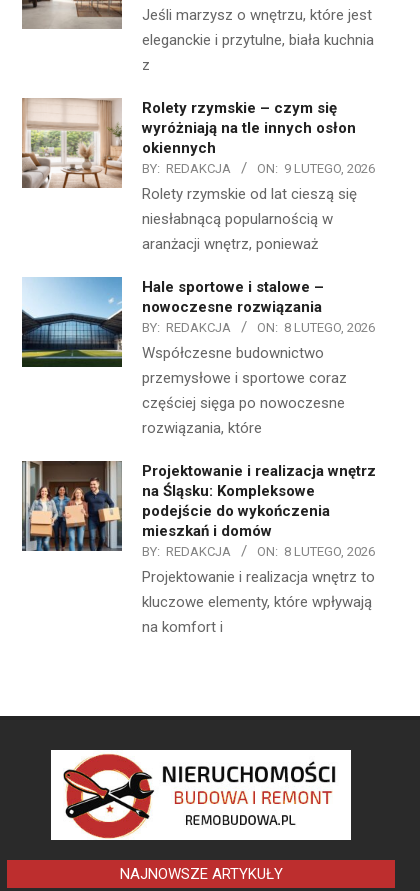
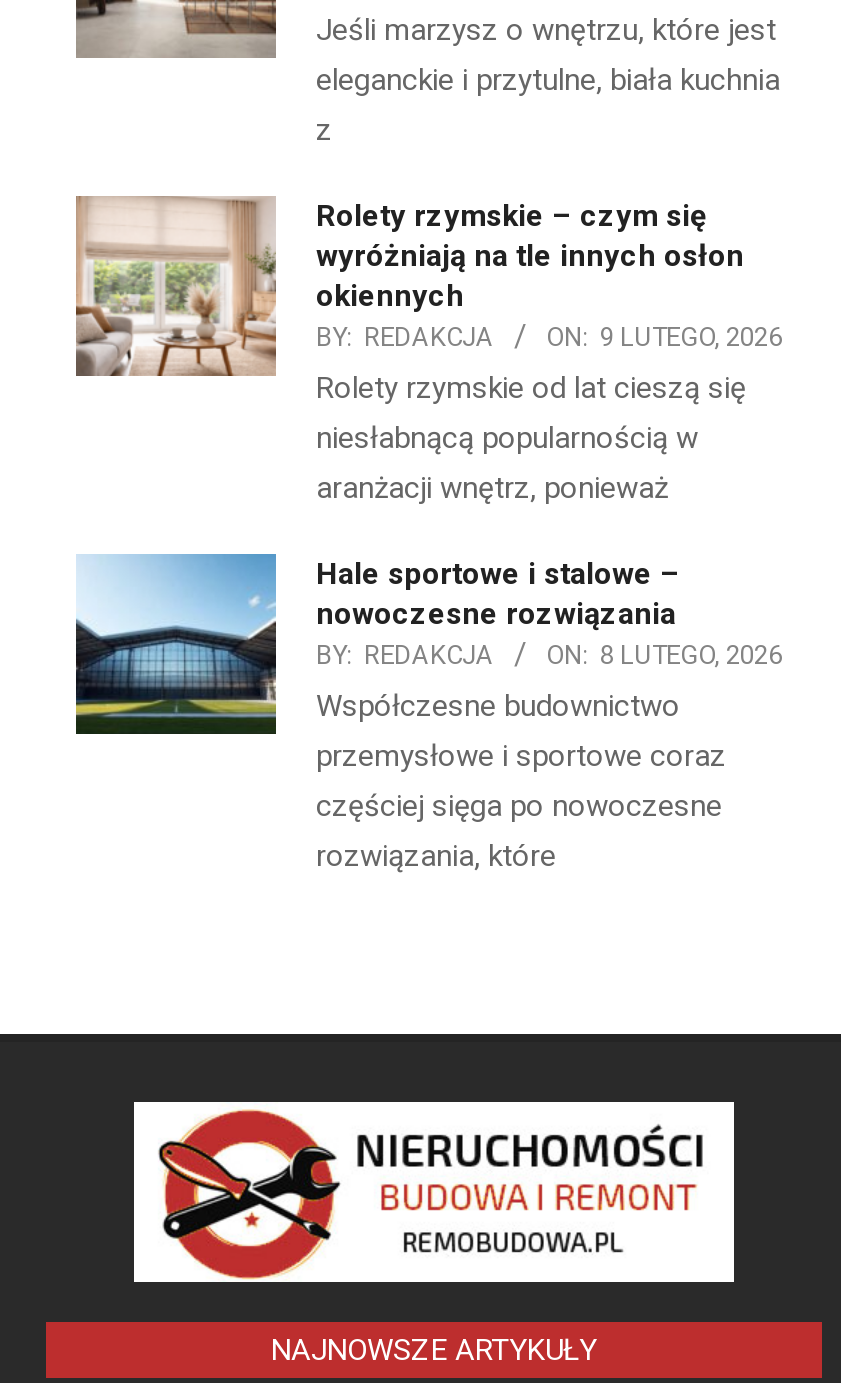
- [image]
- Projektowanie i realizacja wnętrz
- na Śląsku: Kompleksowe
- podejście do wykończenia
- mieszkań i domów
- BY: REDAKCJA
- ON: 8 LUTEGO, 2026
- Projektowanie i realizacja wnętrz to
- kluczowe elementy, które wpływają
- na komfort i
